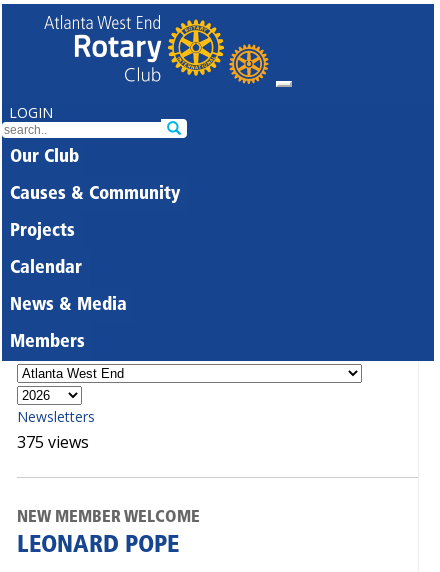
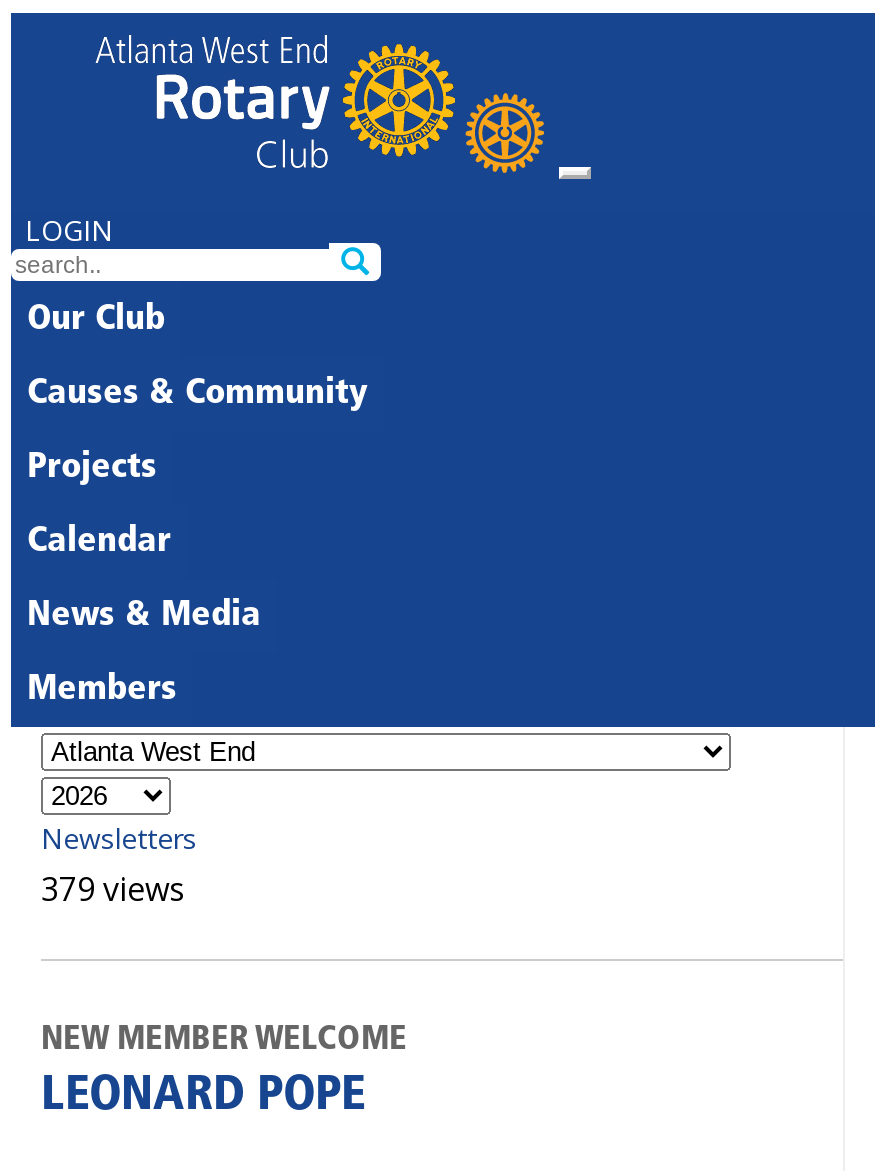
- 375 views
+ 379 views
